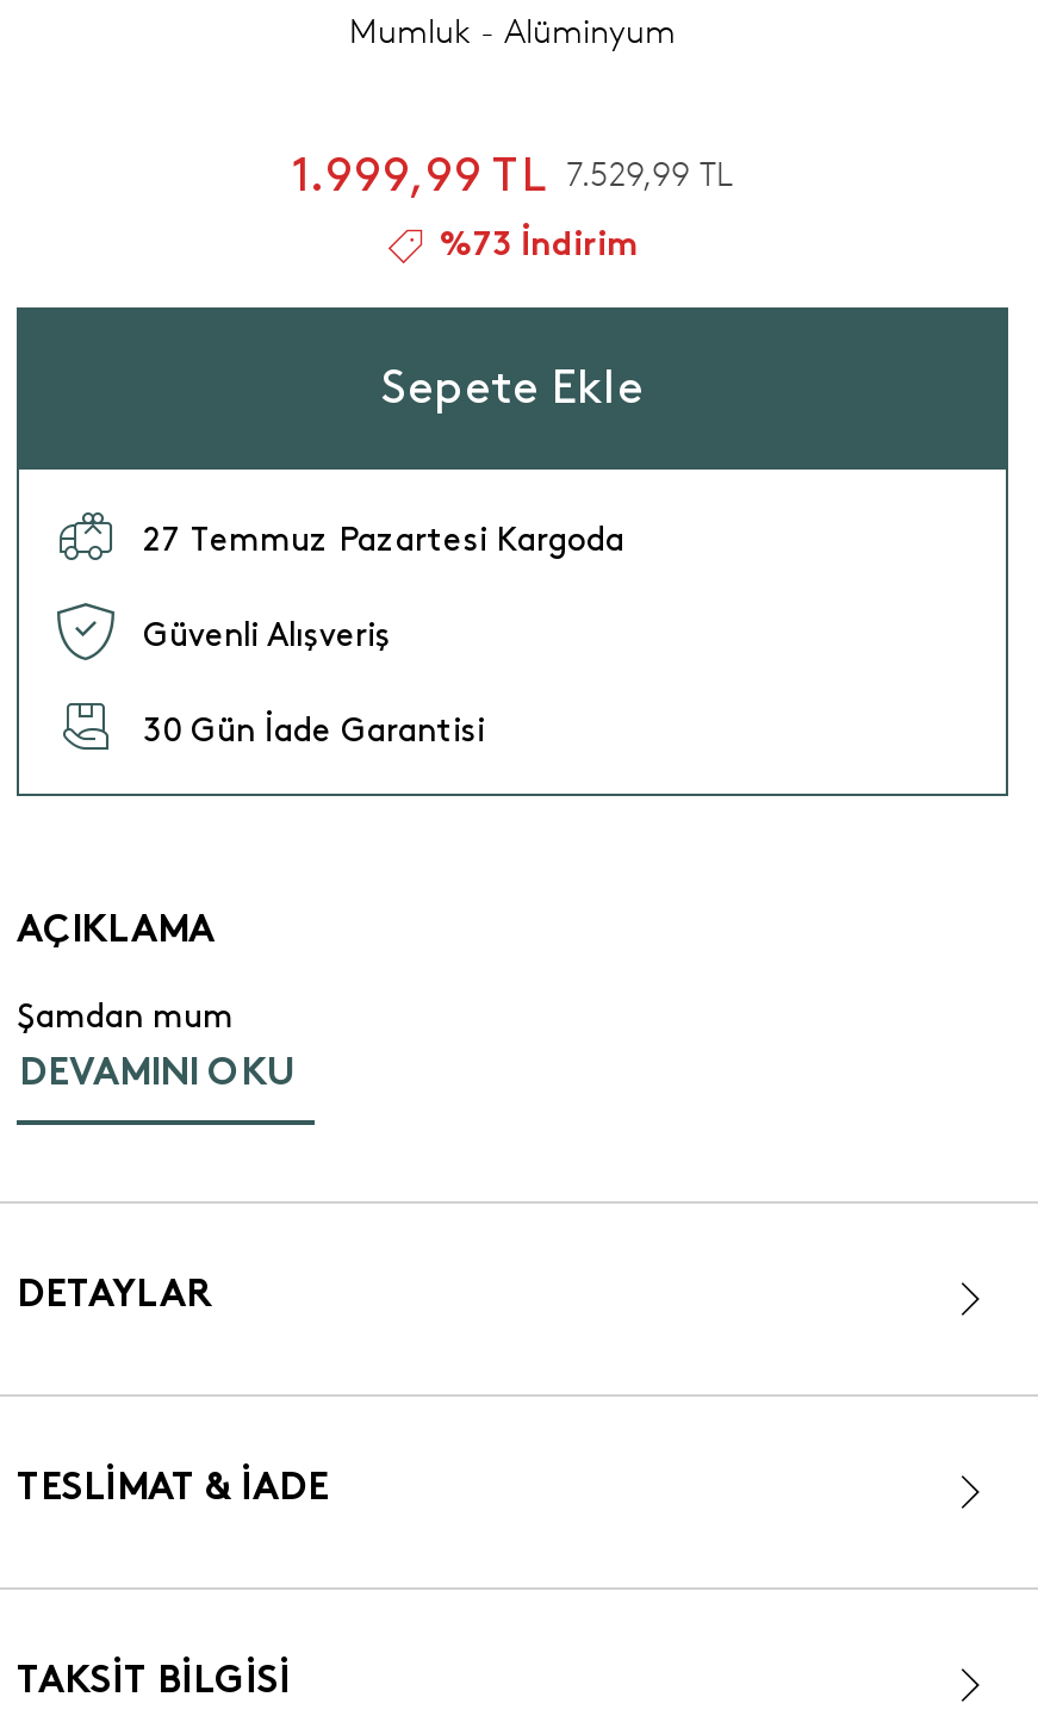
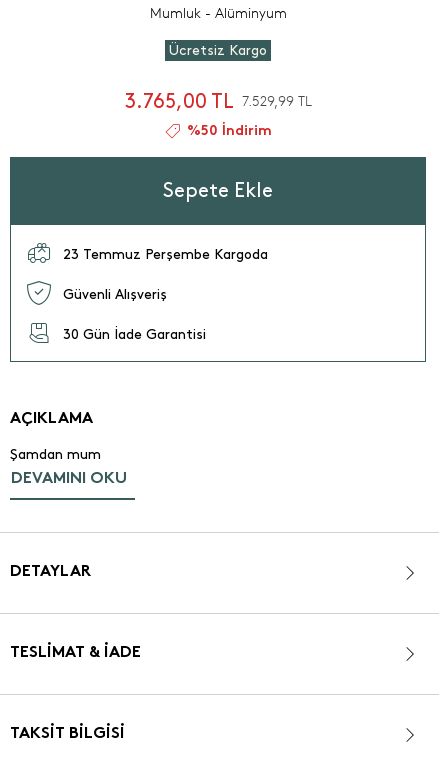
- 1.999,99 TL 7.529,99 TL
- %73 İndirim
+ Ücretsiz Kargo
+ 3.765,00 TL 7.529,99 TL
+ %50 İndirim

- 27 Temmuz Pazartesi Kargoda
+ 23 Temmuz Perşembe Kargoda
